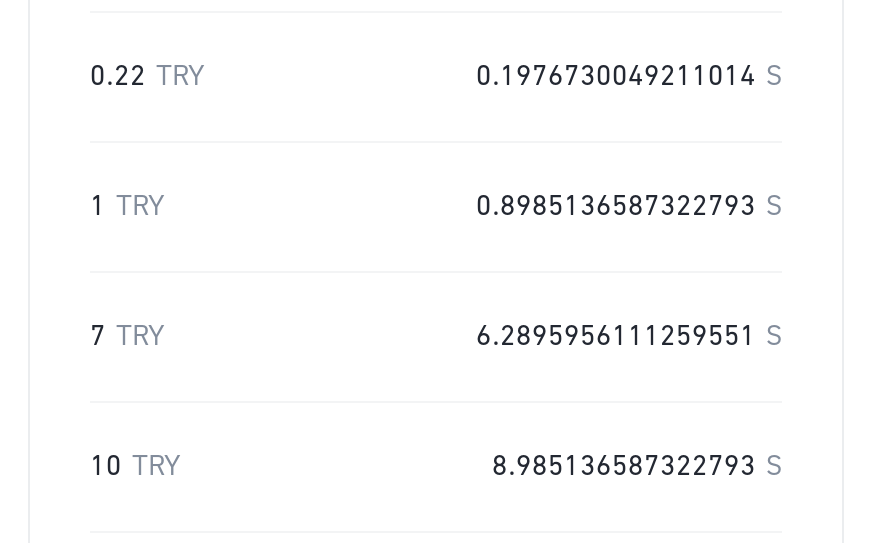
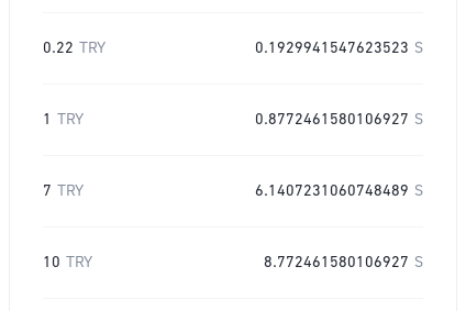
- 0.1976730049211014 S
+ 0.1929941547623523 S

- 0.8985136587322793 S
+ 0.8772461580106927 S

- 6.2895956111259551 S
+ 6.1407231060748489 S

- 8.985136587322793 S
+ 8.772461580106927 S
